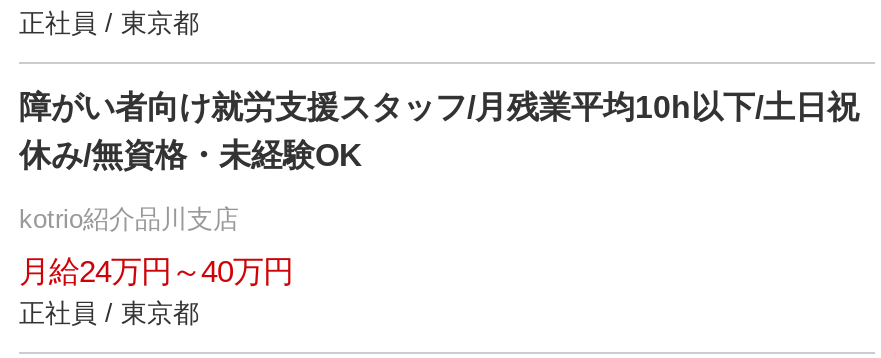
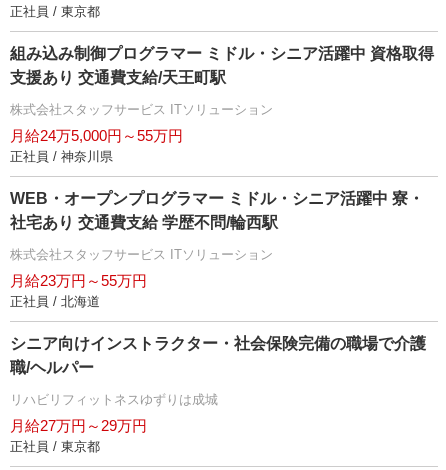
- 障がい者向け就労支援スタッフ/月残業平均10h以下/土日祝
- 休み/無資格・未経験OK
- kotrio紹介品川支店
- 月給24万円～40万円
+ 組み込み制御プログラマー ミドル・シニア活躍中 資格取得
+ 支援あり 交通費支給/天王町駅
+ 株式会社スタッフサービス ITソリューション
+ 月給24万5,000円～55万円
+ 正社員 / 神奈川県
+ WEB・オープンプログラマー ミドル・シニア活躍中 寮・
+ 社宅あり 交通費支給 学歴不問/輪西駅
+ 株式会社スタッフサービス ITソリューション
+ 月給23万円～55万円
+ 正社員 / 北海道
+ シニア向けインストラクター・社会保険完備の職場で介護
+ 職/ヘルパー
+ リハビリフィットネスゆずりは成城
+ 月給27万円～29万円
